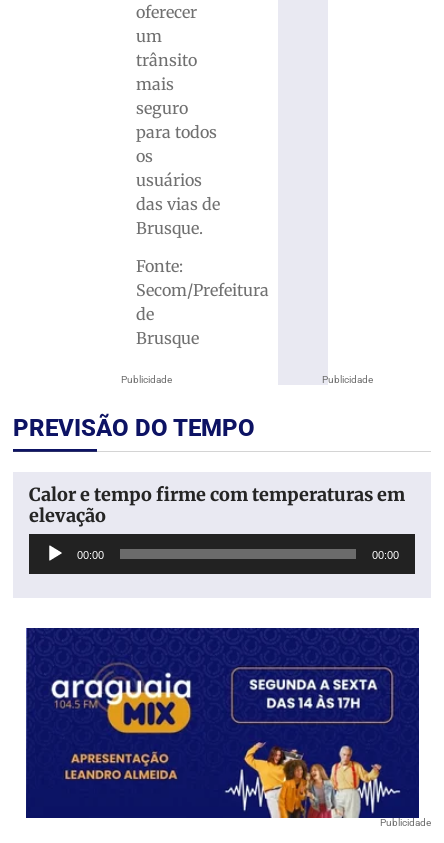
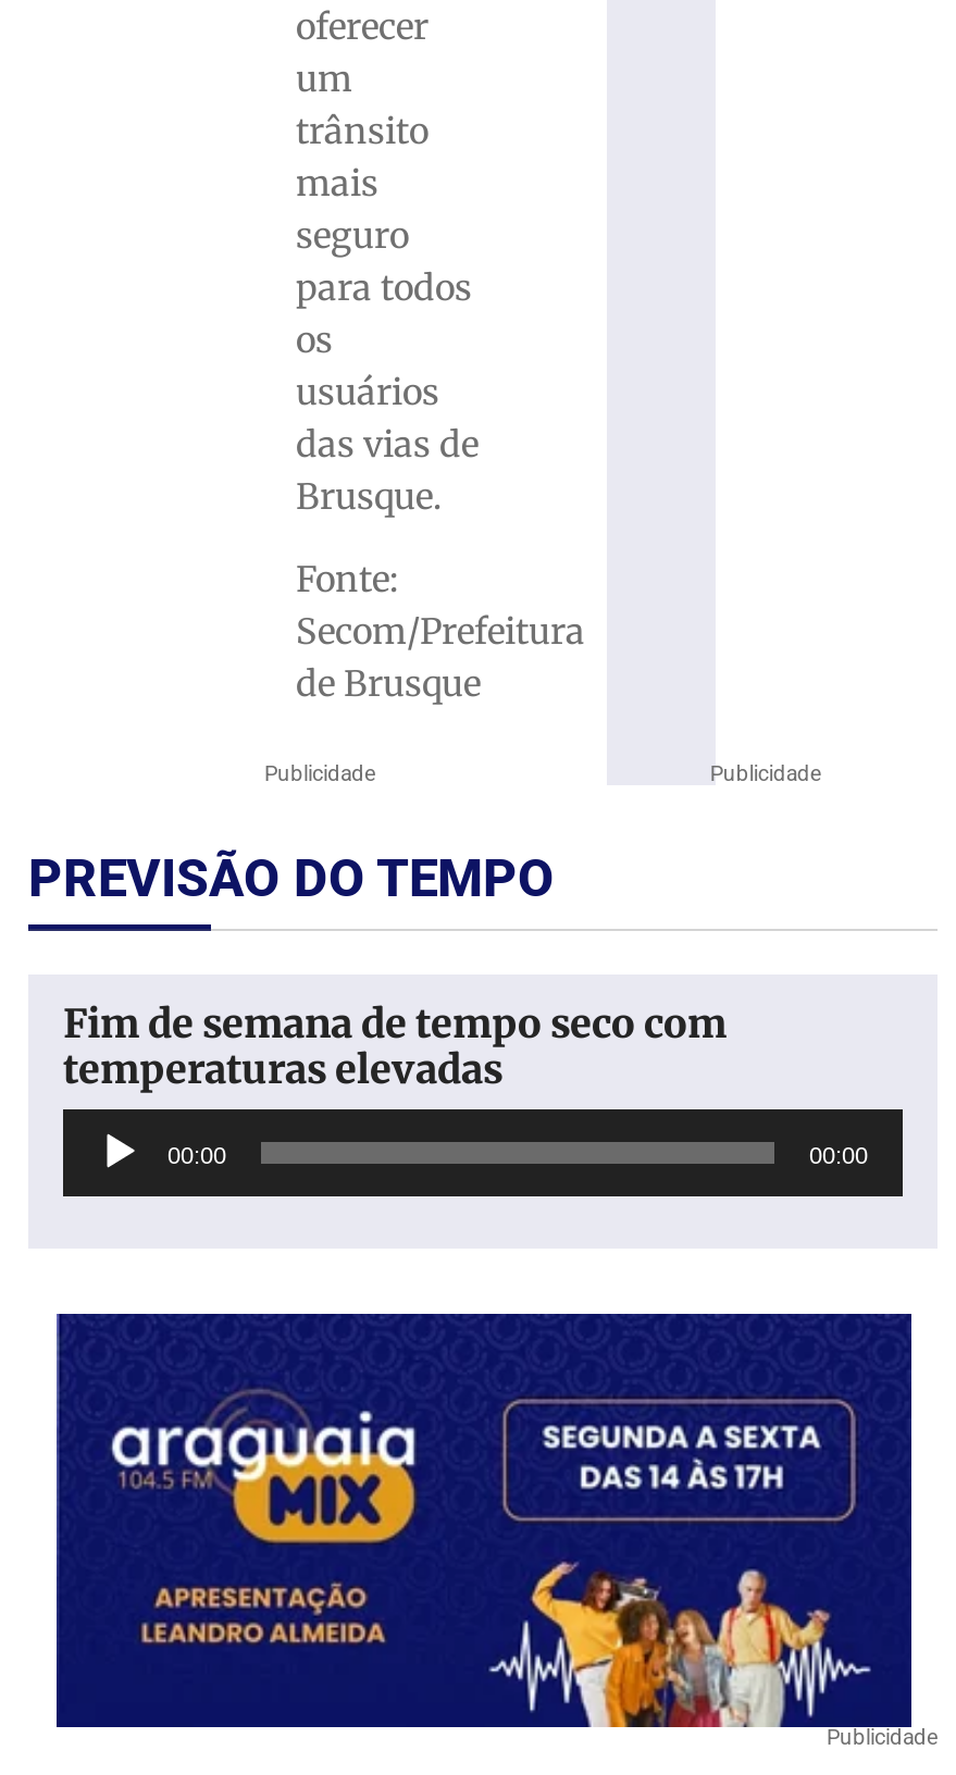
- Calor e tempo firme com temperaturas em
- elevação
+ Fim de semana de tempo seco com
+ temperaturas elevadas
